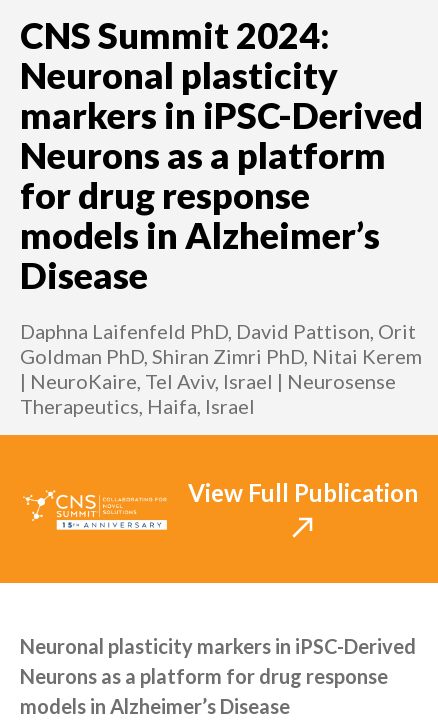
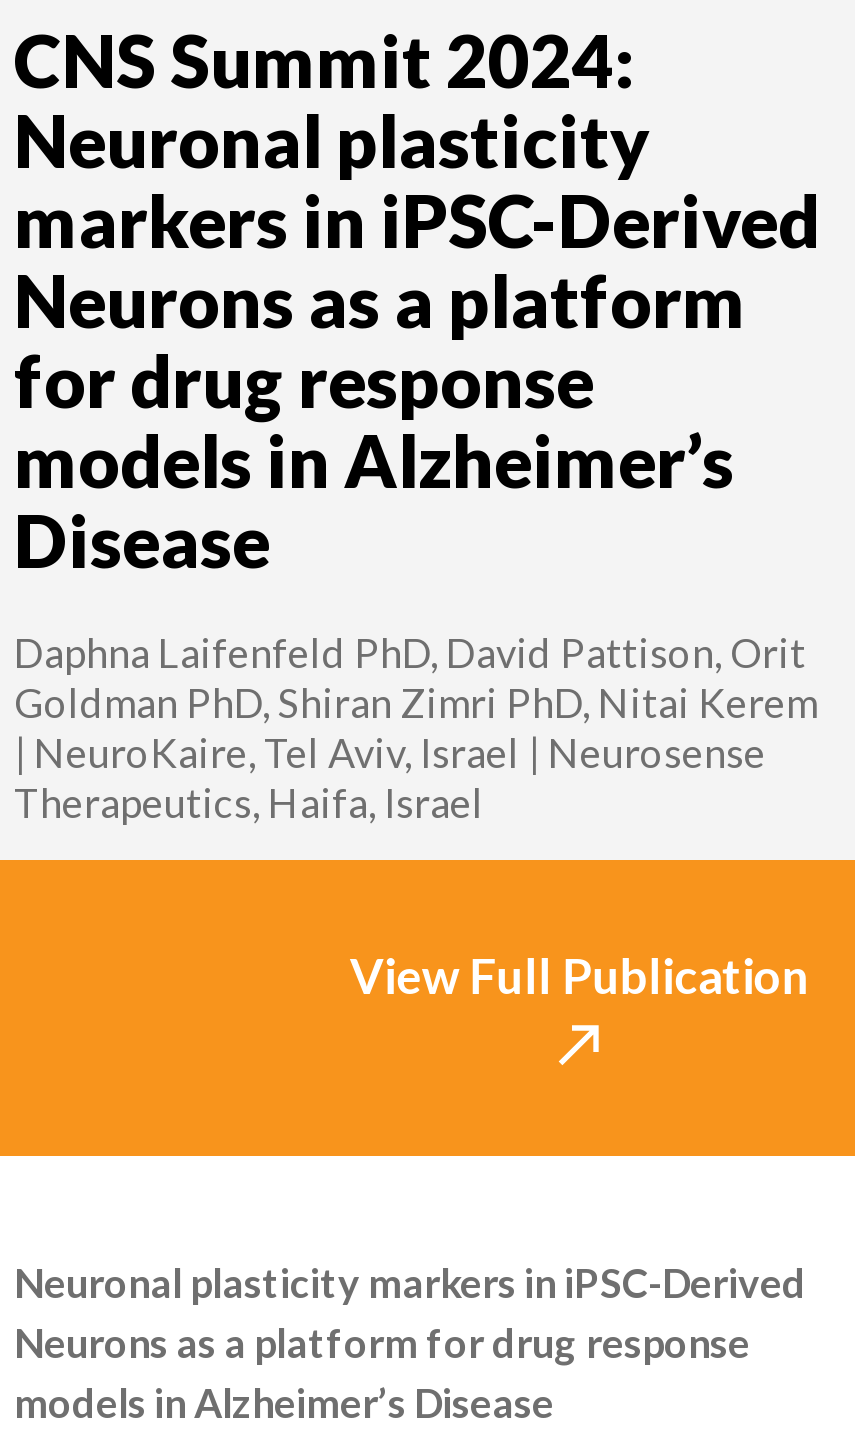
- [image]
